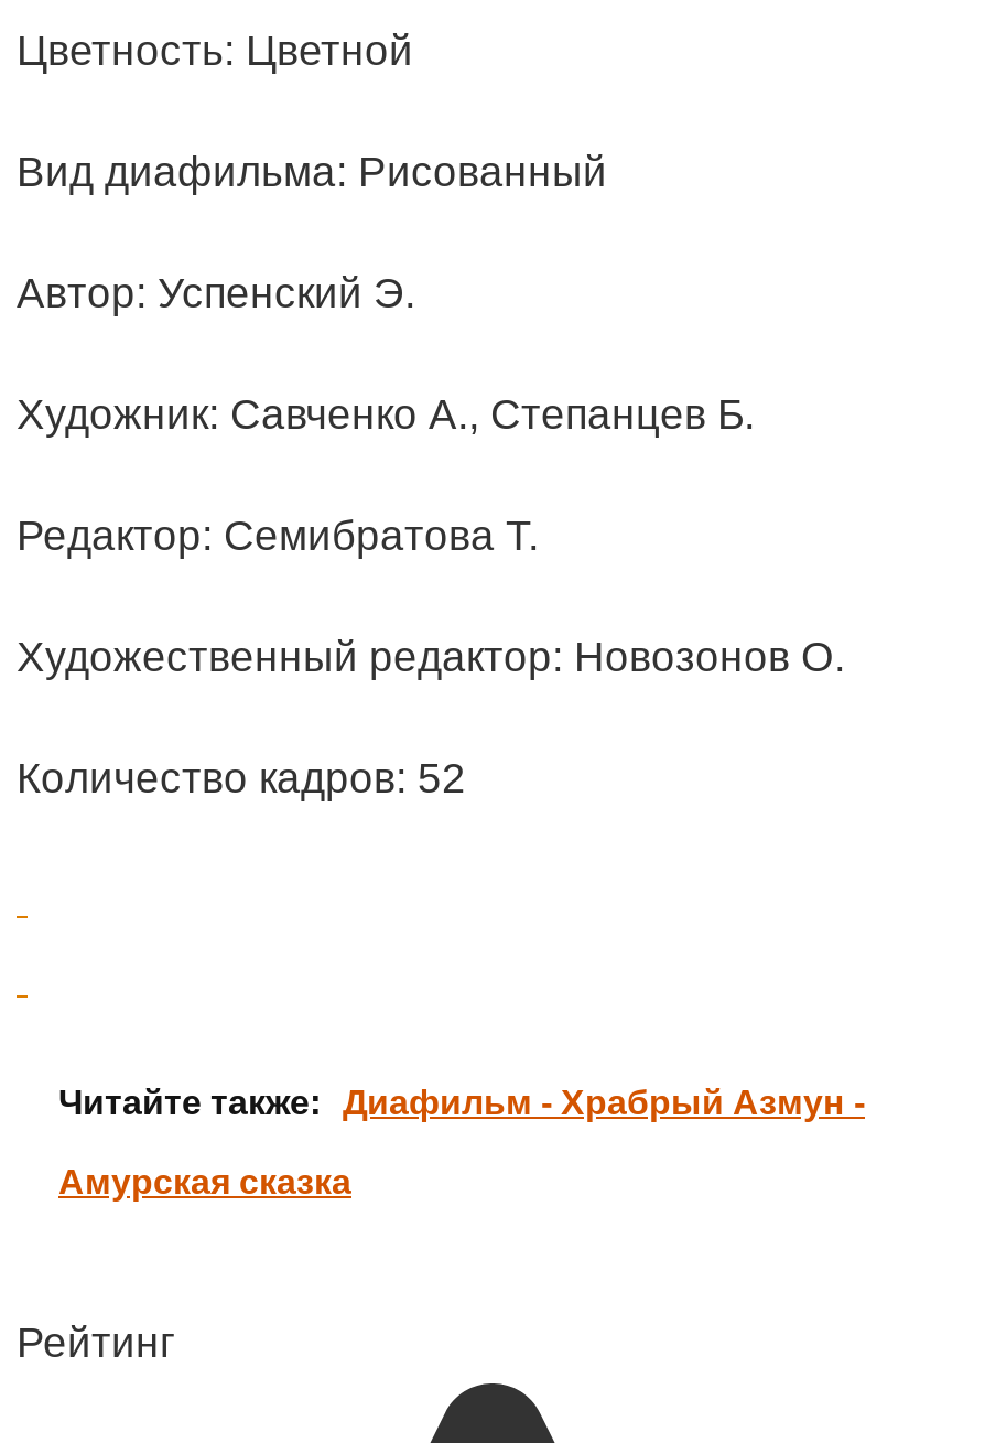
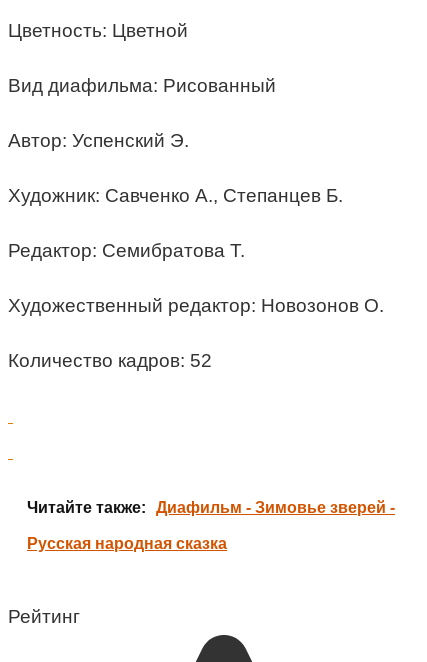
- Читайте также: Диафильм - Храбрый Азмун -
+ Читайте также: Диафильм - Зимовье зверей -

- Амурская сказка
+ Русская народная сказка
